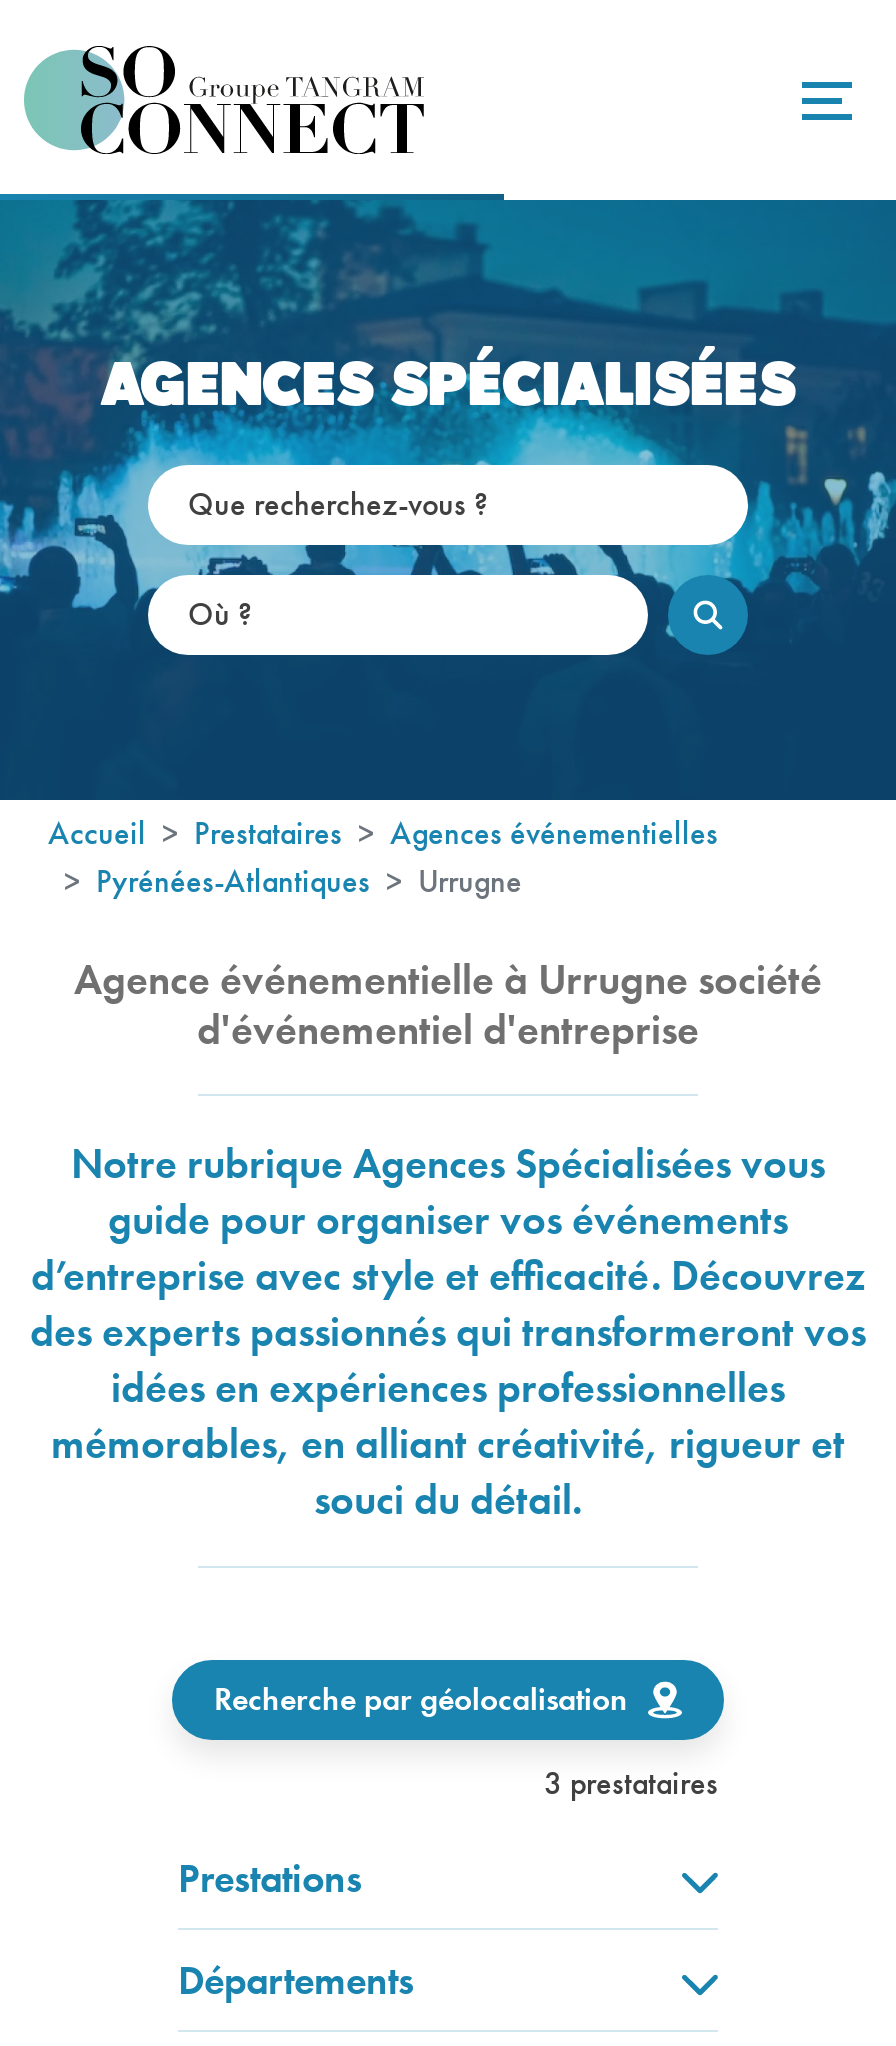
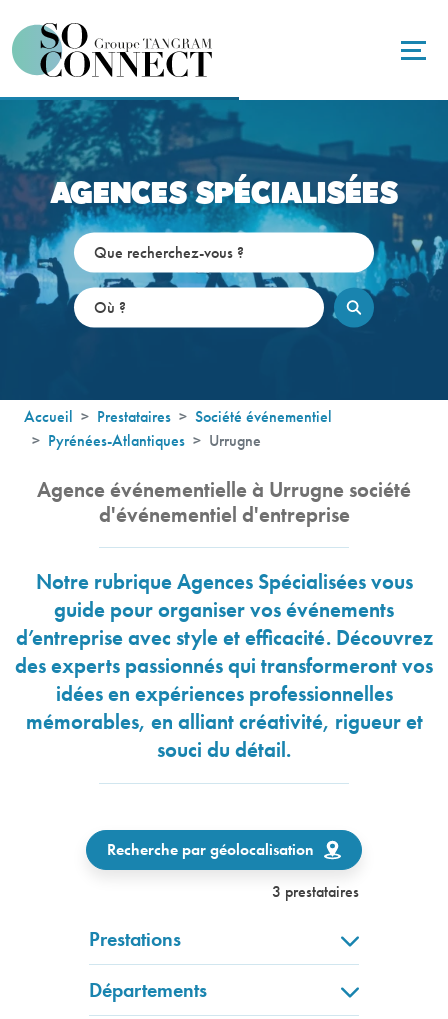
- Agences événementielles
+ Société événementiel
